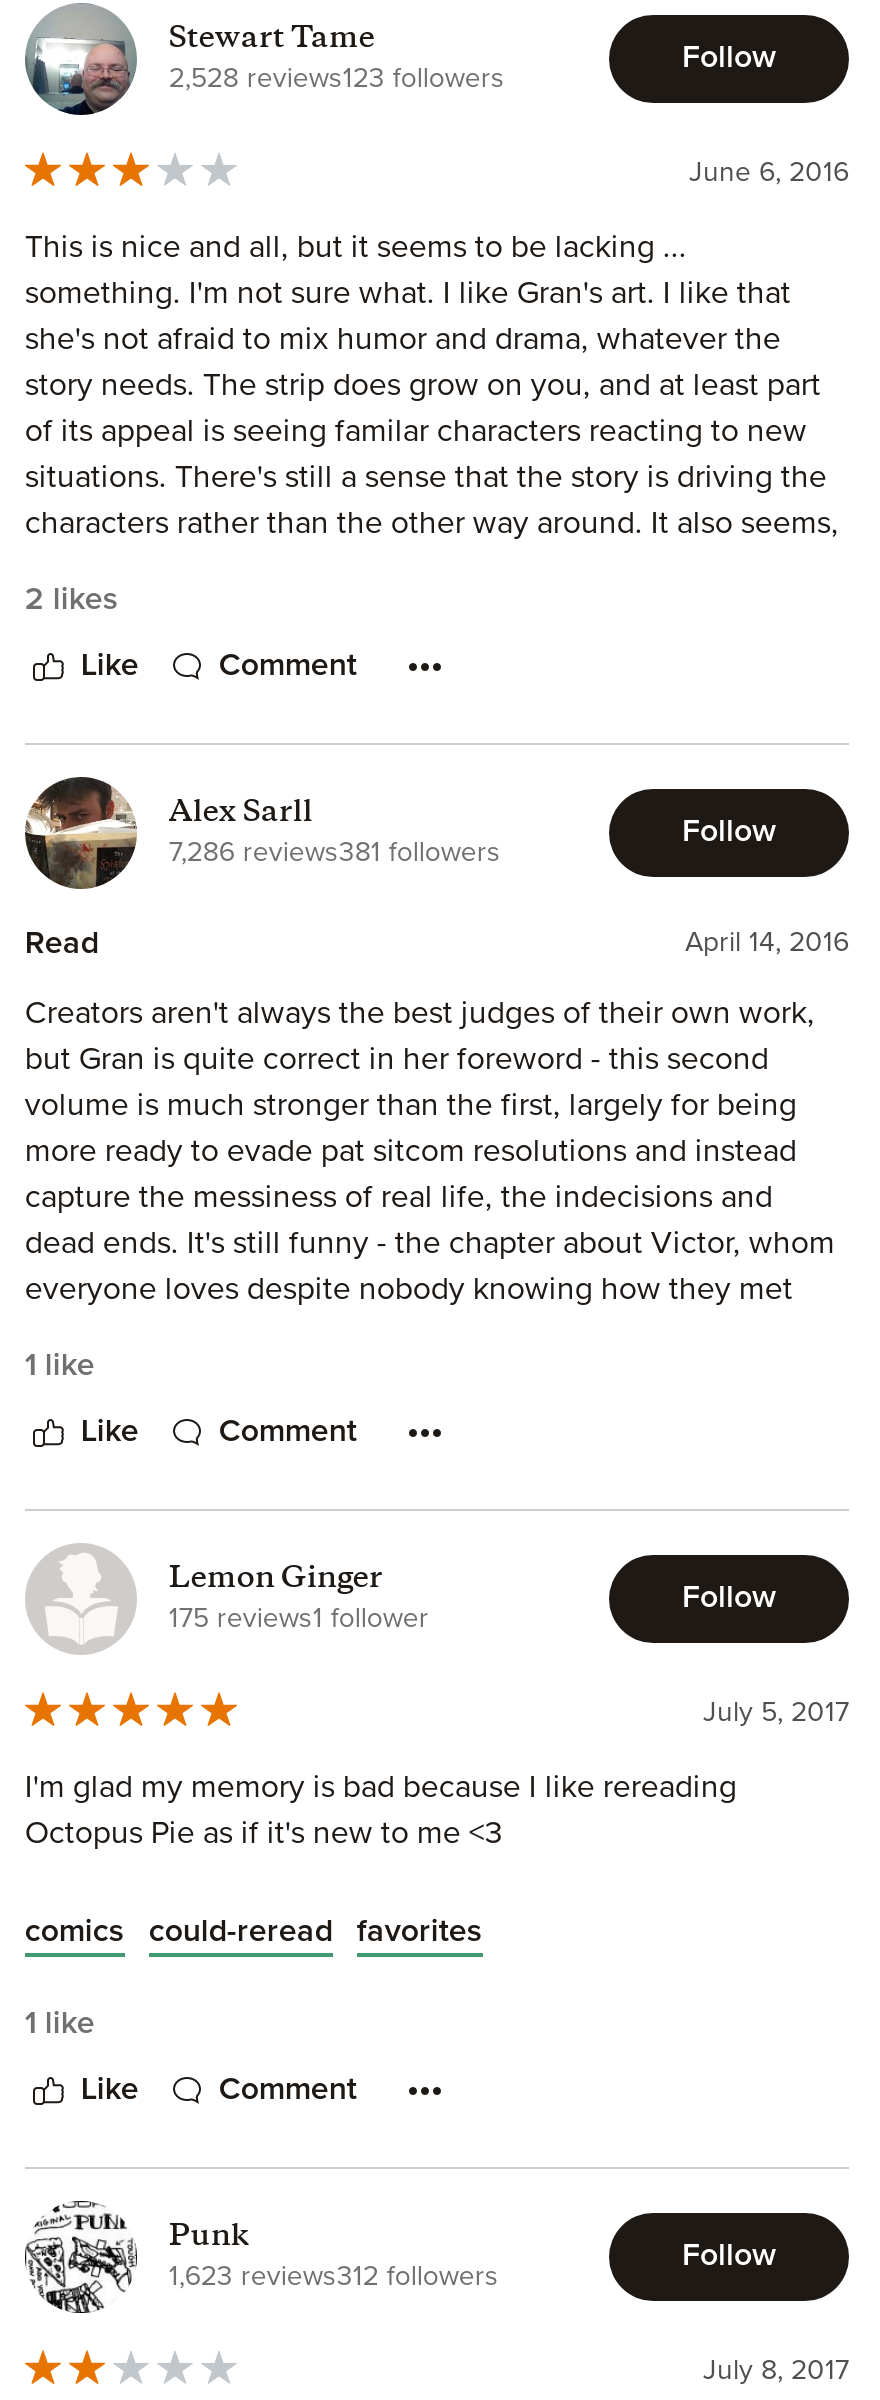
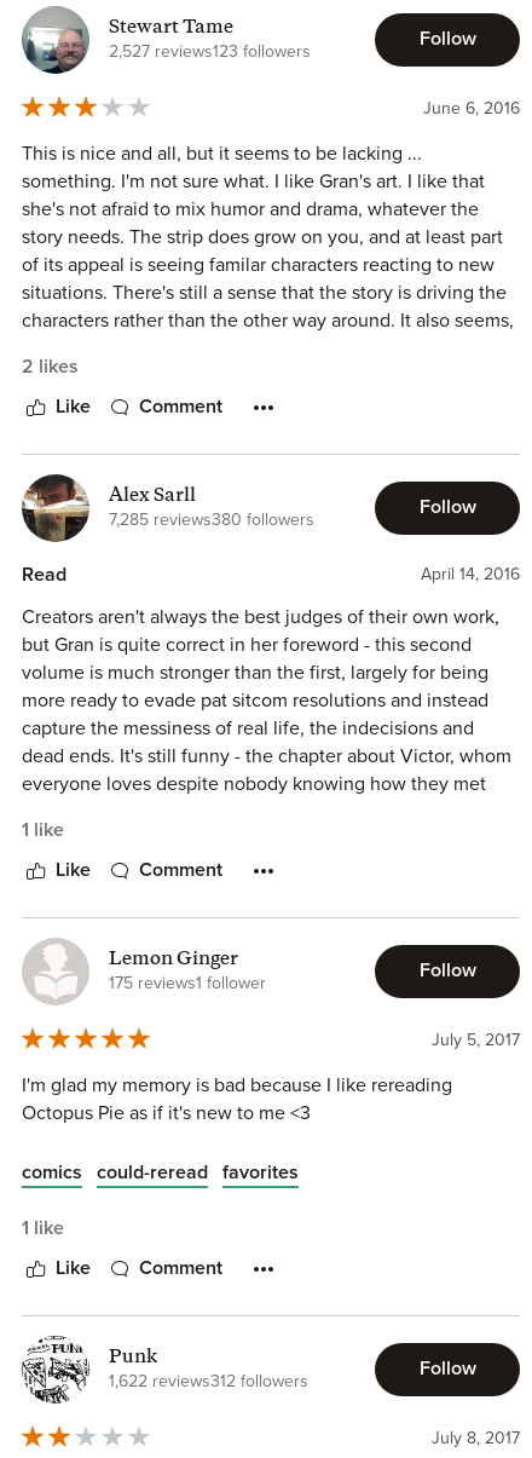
- 2,528 reviews123 followers
+ 2,527 reviews123 followers

- 7,286 reviews381 followers
+ 7,285 reviews380 followers

- 1,623 reviews312 followers
+ 1,622 reviews312 followers
